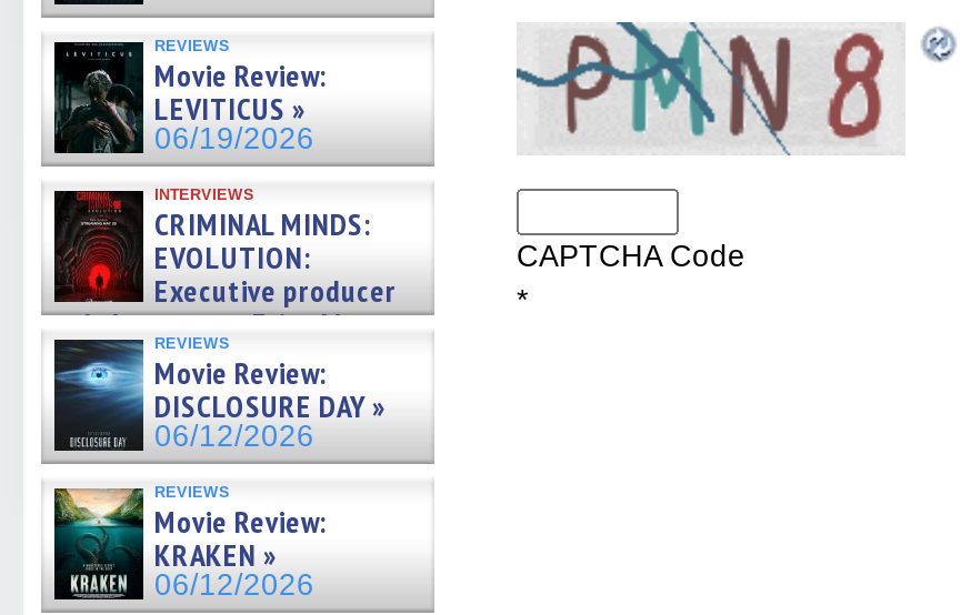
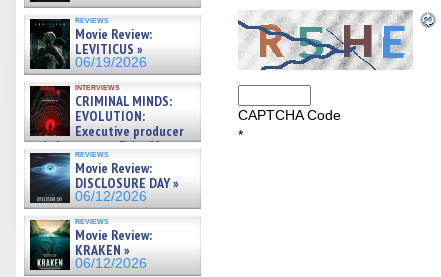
- [image]
+ [image]
